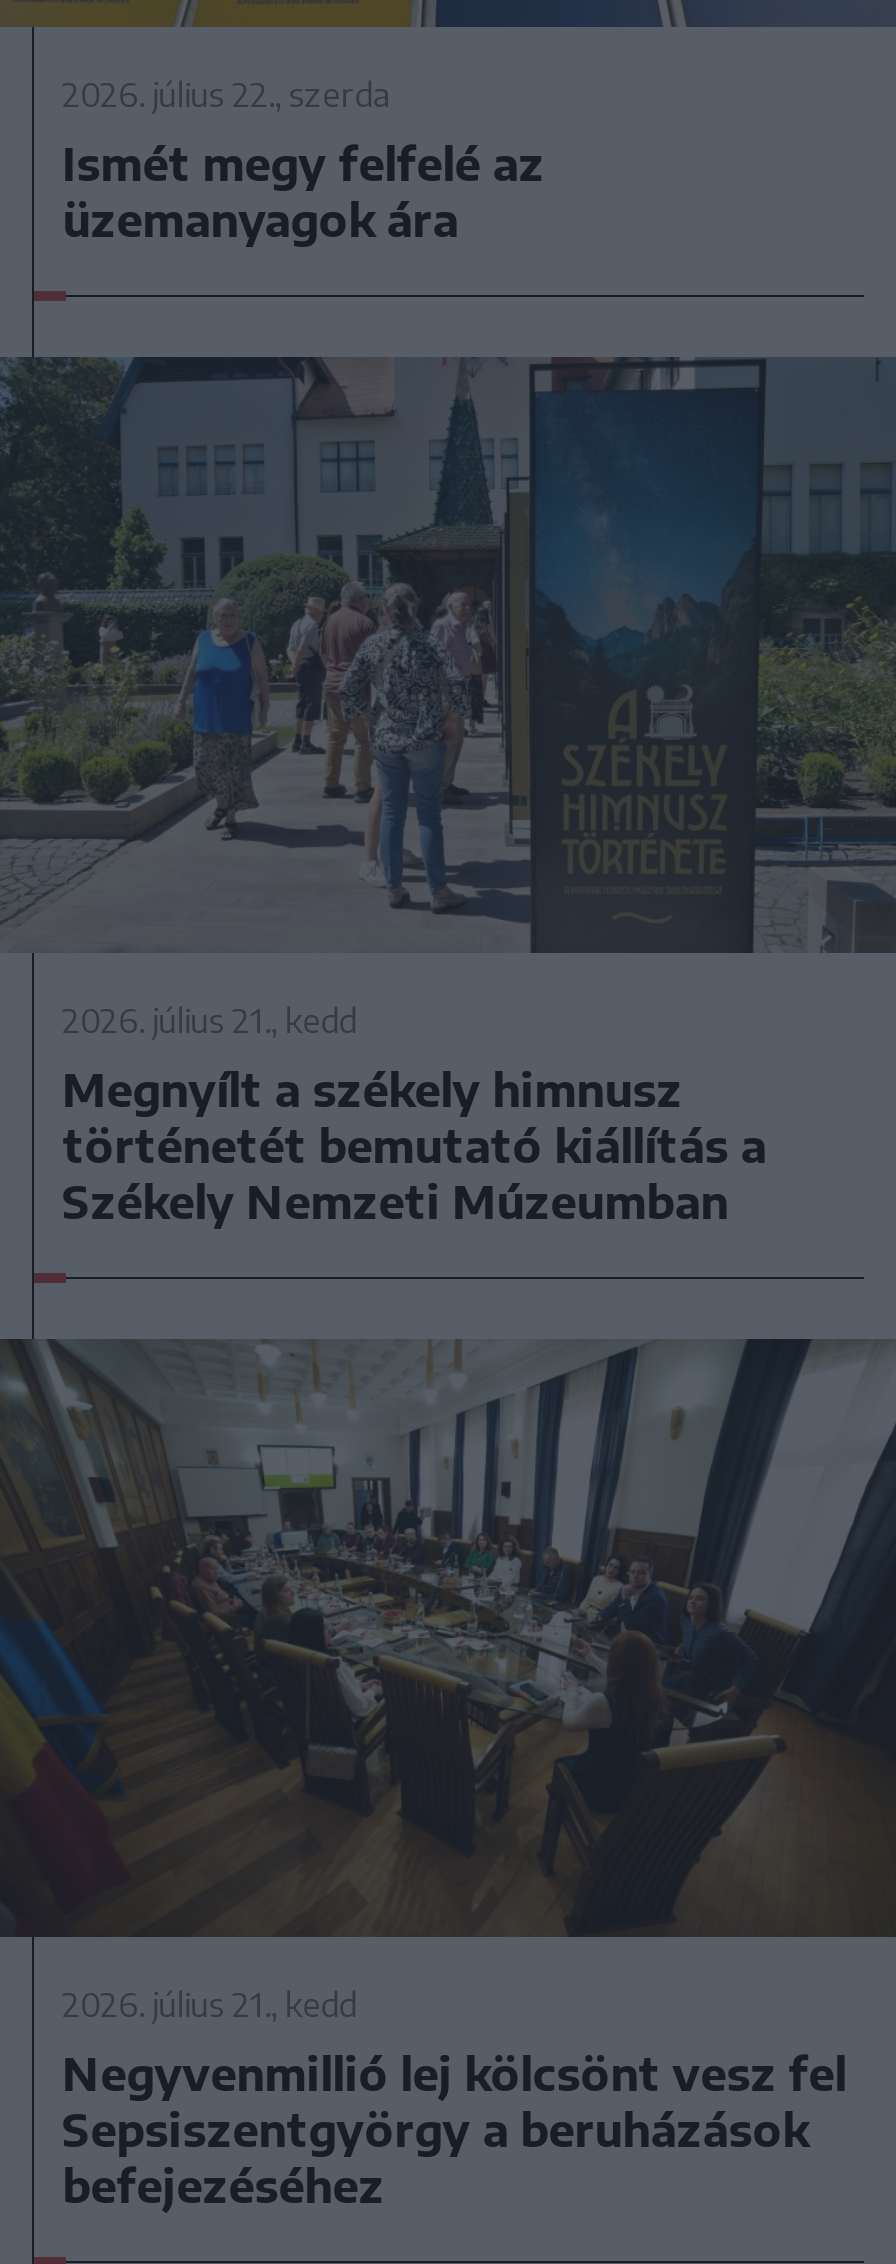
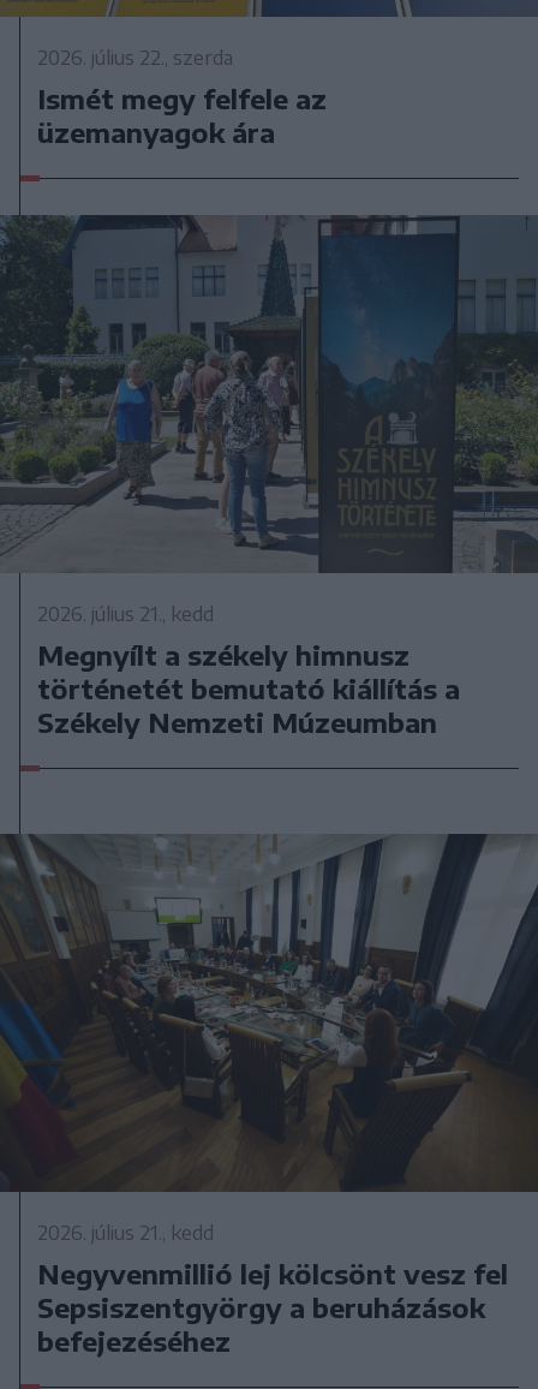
- Ismét megy felfelé az
+ Ismét megy felfele az
